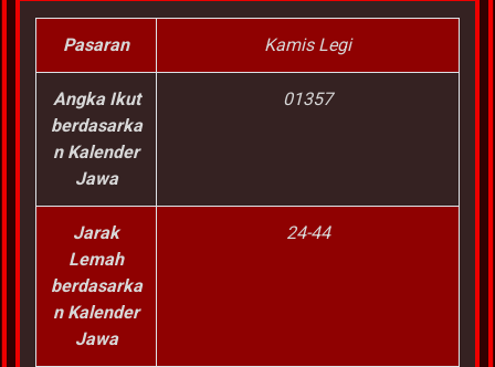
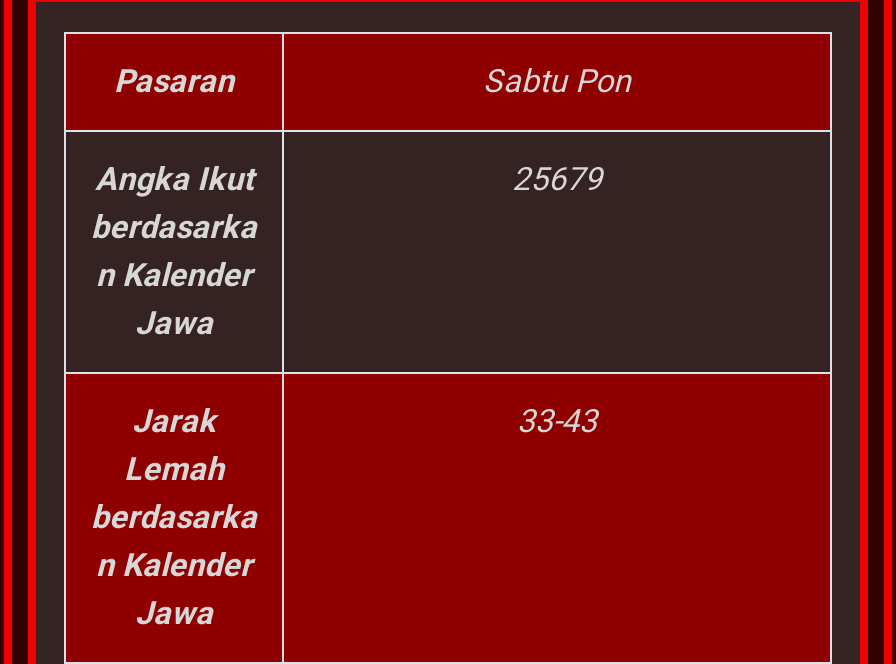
- Kamis Legi
+ Sabtu Pon

- 01357
+ 25679

- 24-44
+ 33-43
